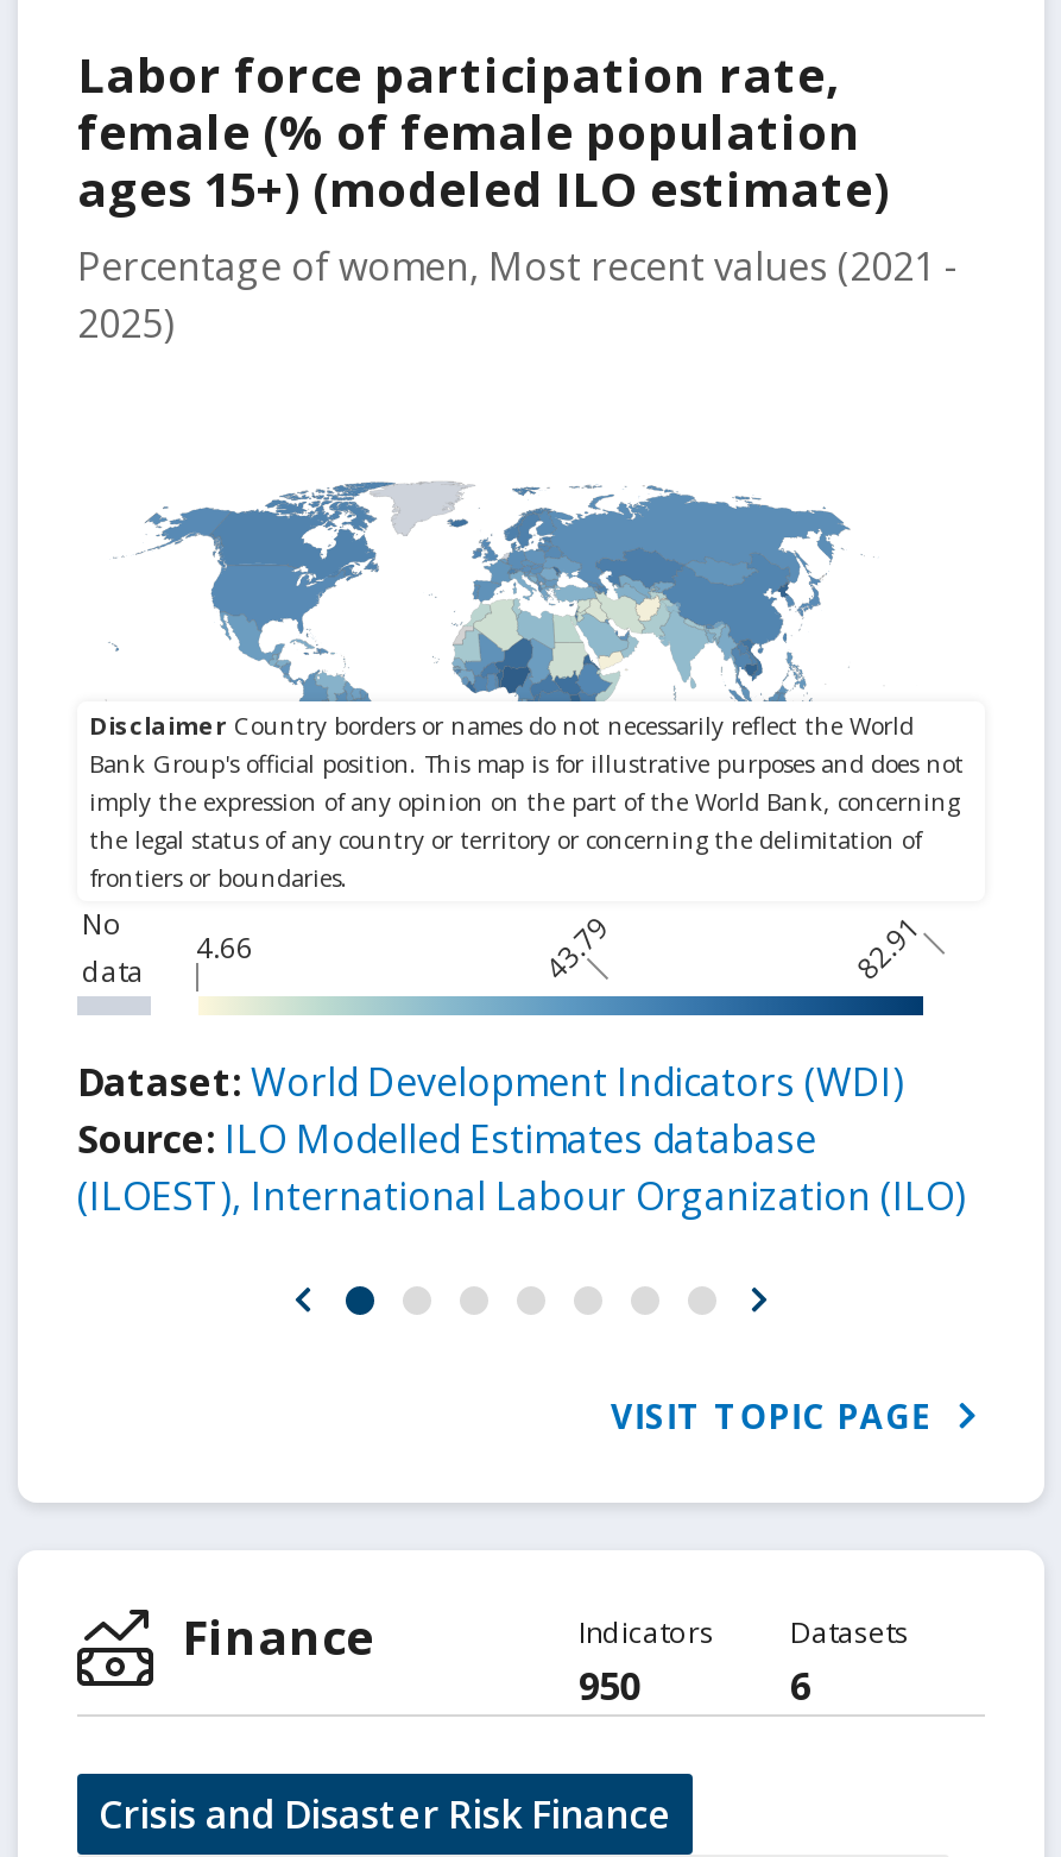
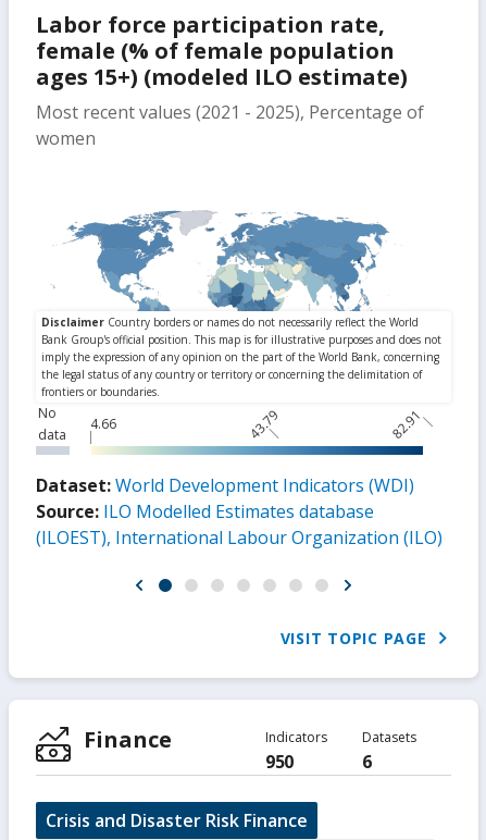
- Percentage of women, Most recent values (2021 -
- 2025)
+ Most recent values (2021 - 2025), Percentage of
+ women
